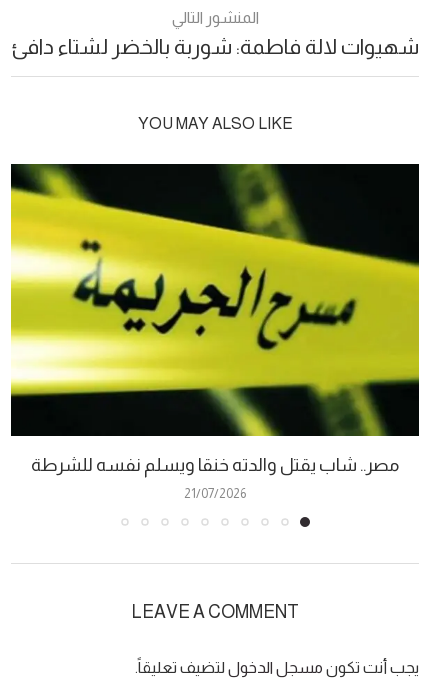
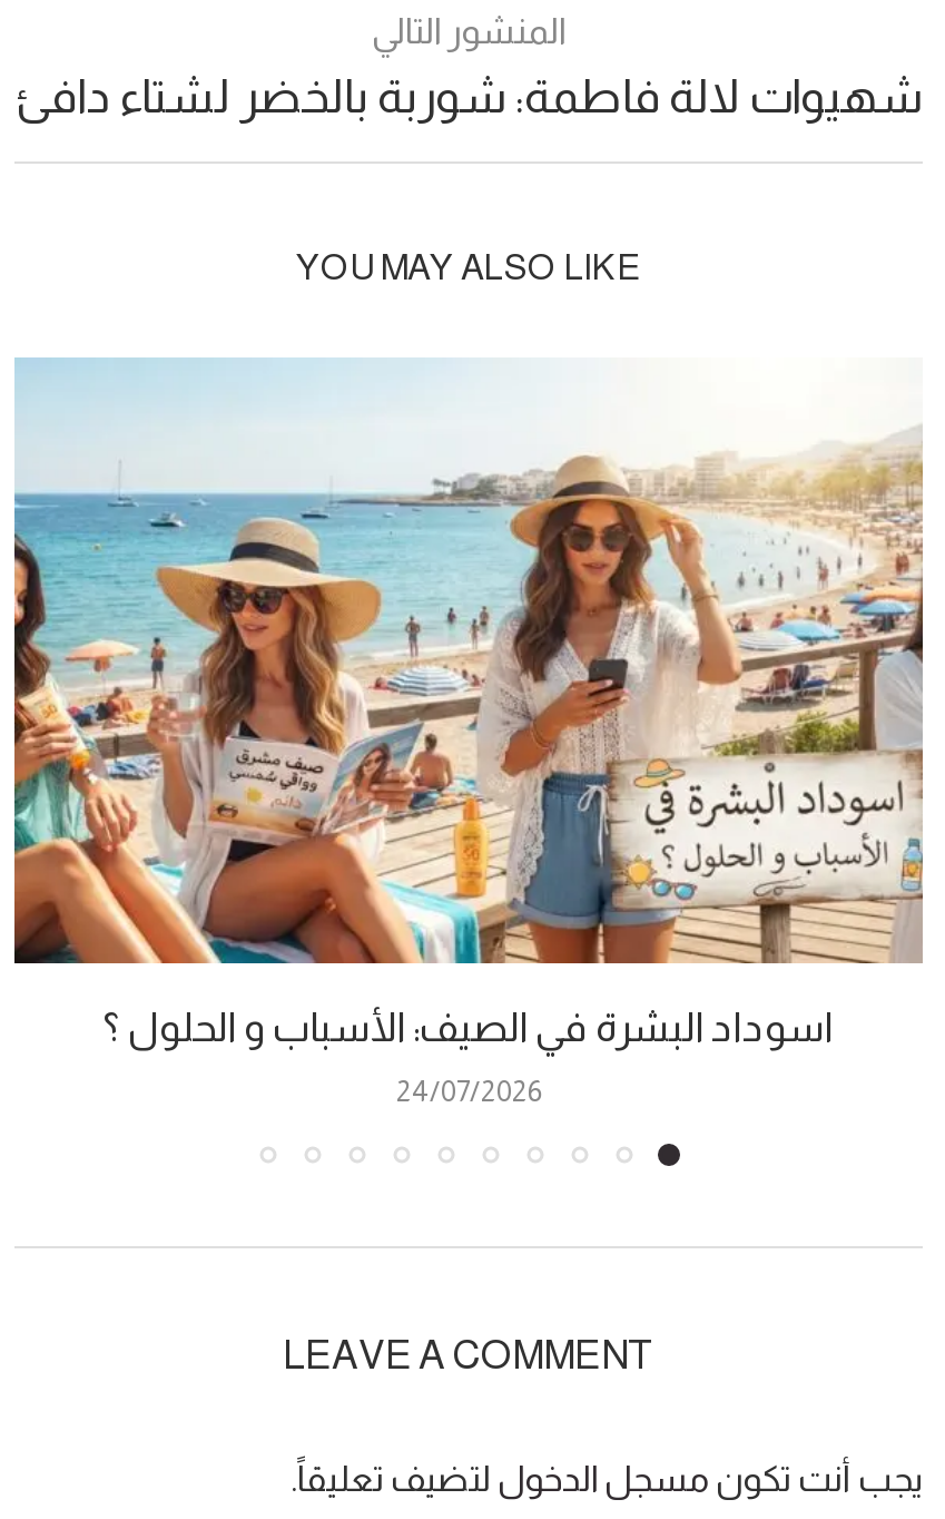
- [image]
- مصر.. شاب يقتل والدته خنقا ويسلم نفسه للشرطة
+ [image]
+ اسوداد البشرة في الصيف: الأسباب و الحلول ؟

- 21/07/2026
+ 24/07/2026
